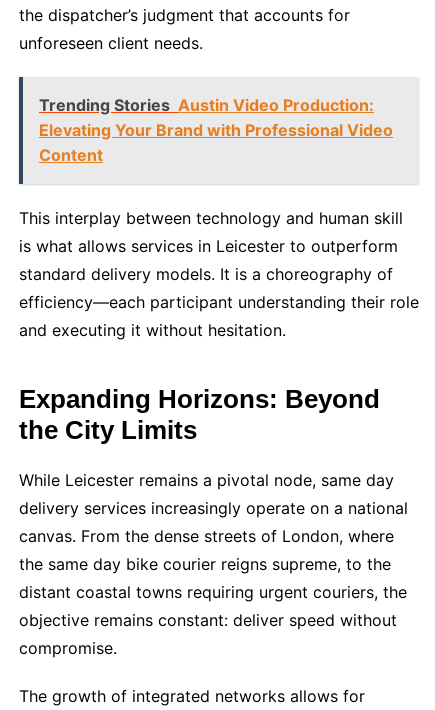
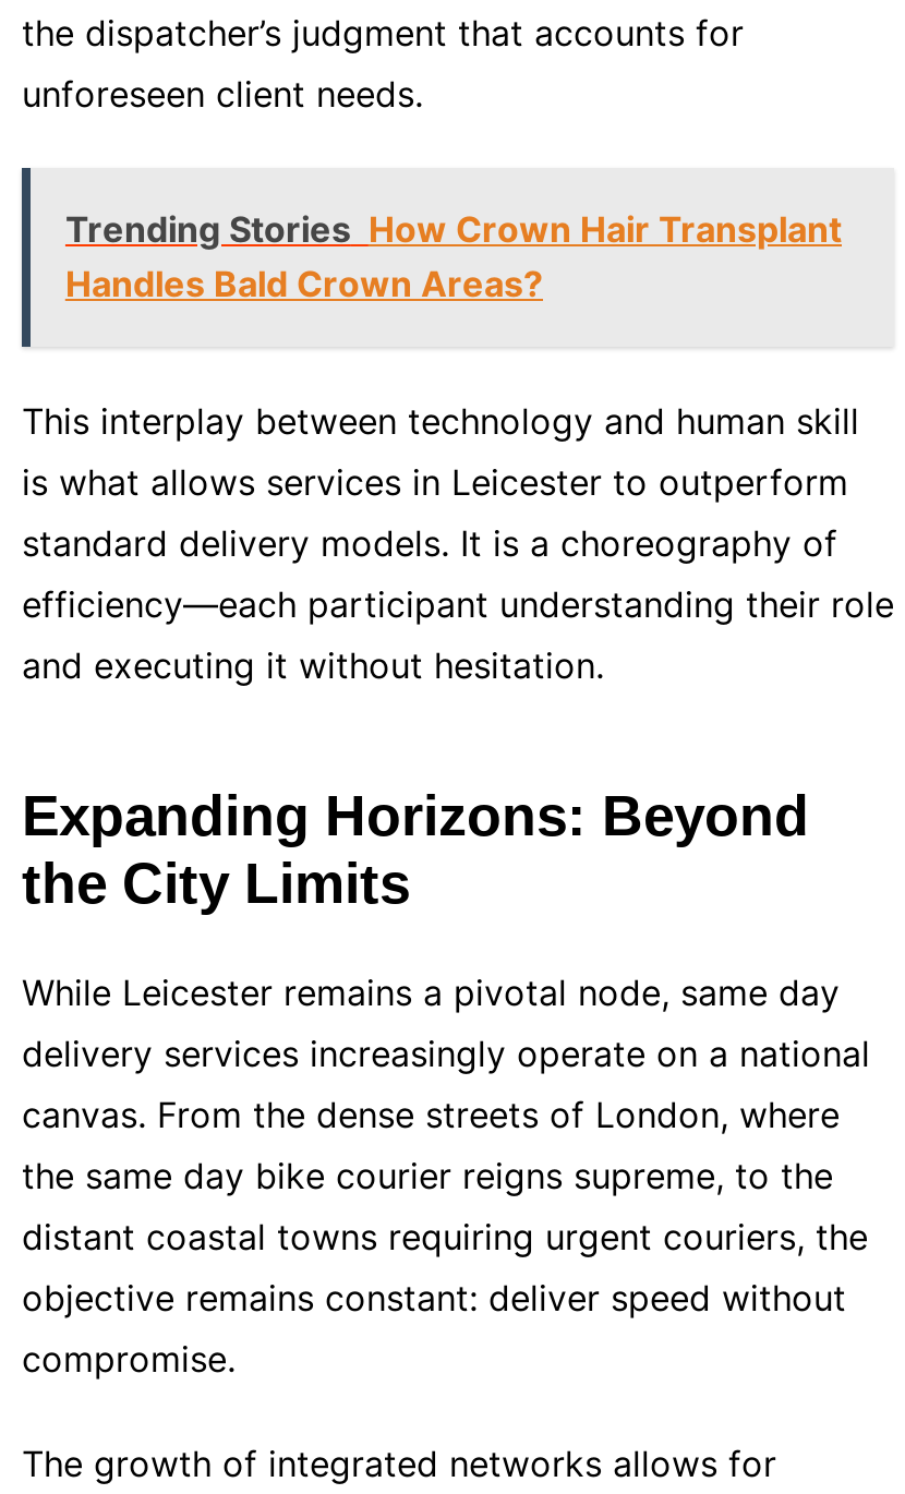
- Trending Stories Austin Video Production:
- Elevating Your Brand with Professional Video
- Content
+ Trending Stories How Crown Hair Transplant
+ Handles Bald Crown Areas?
